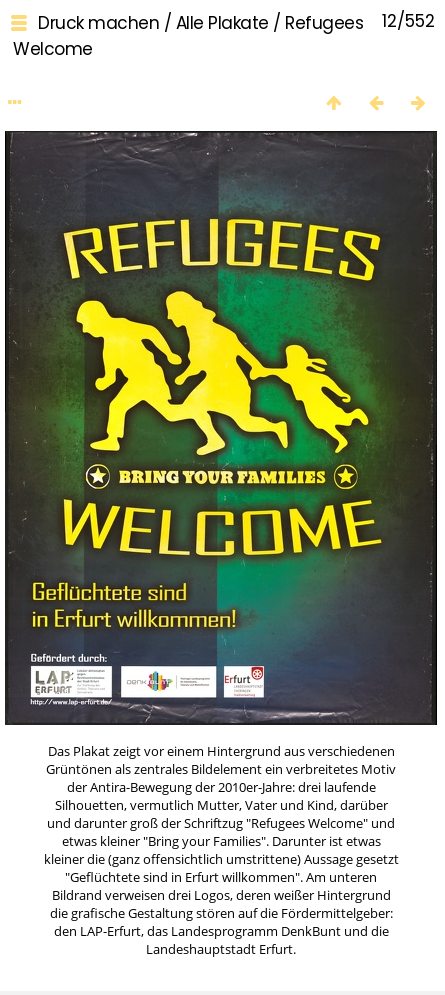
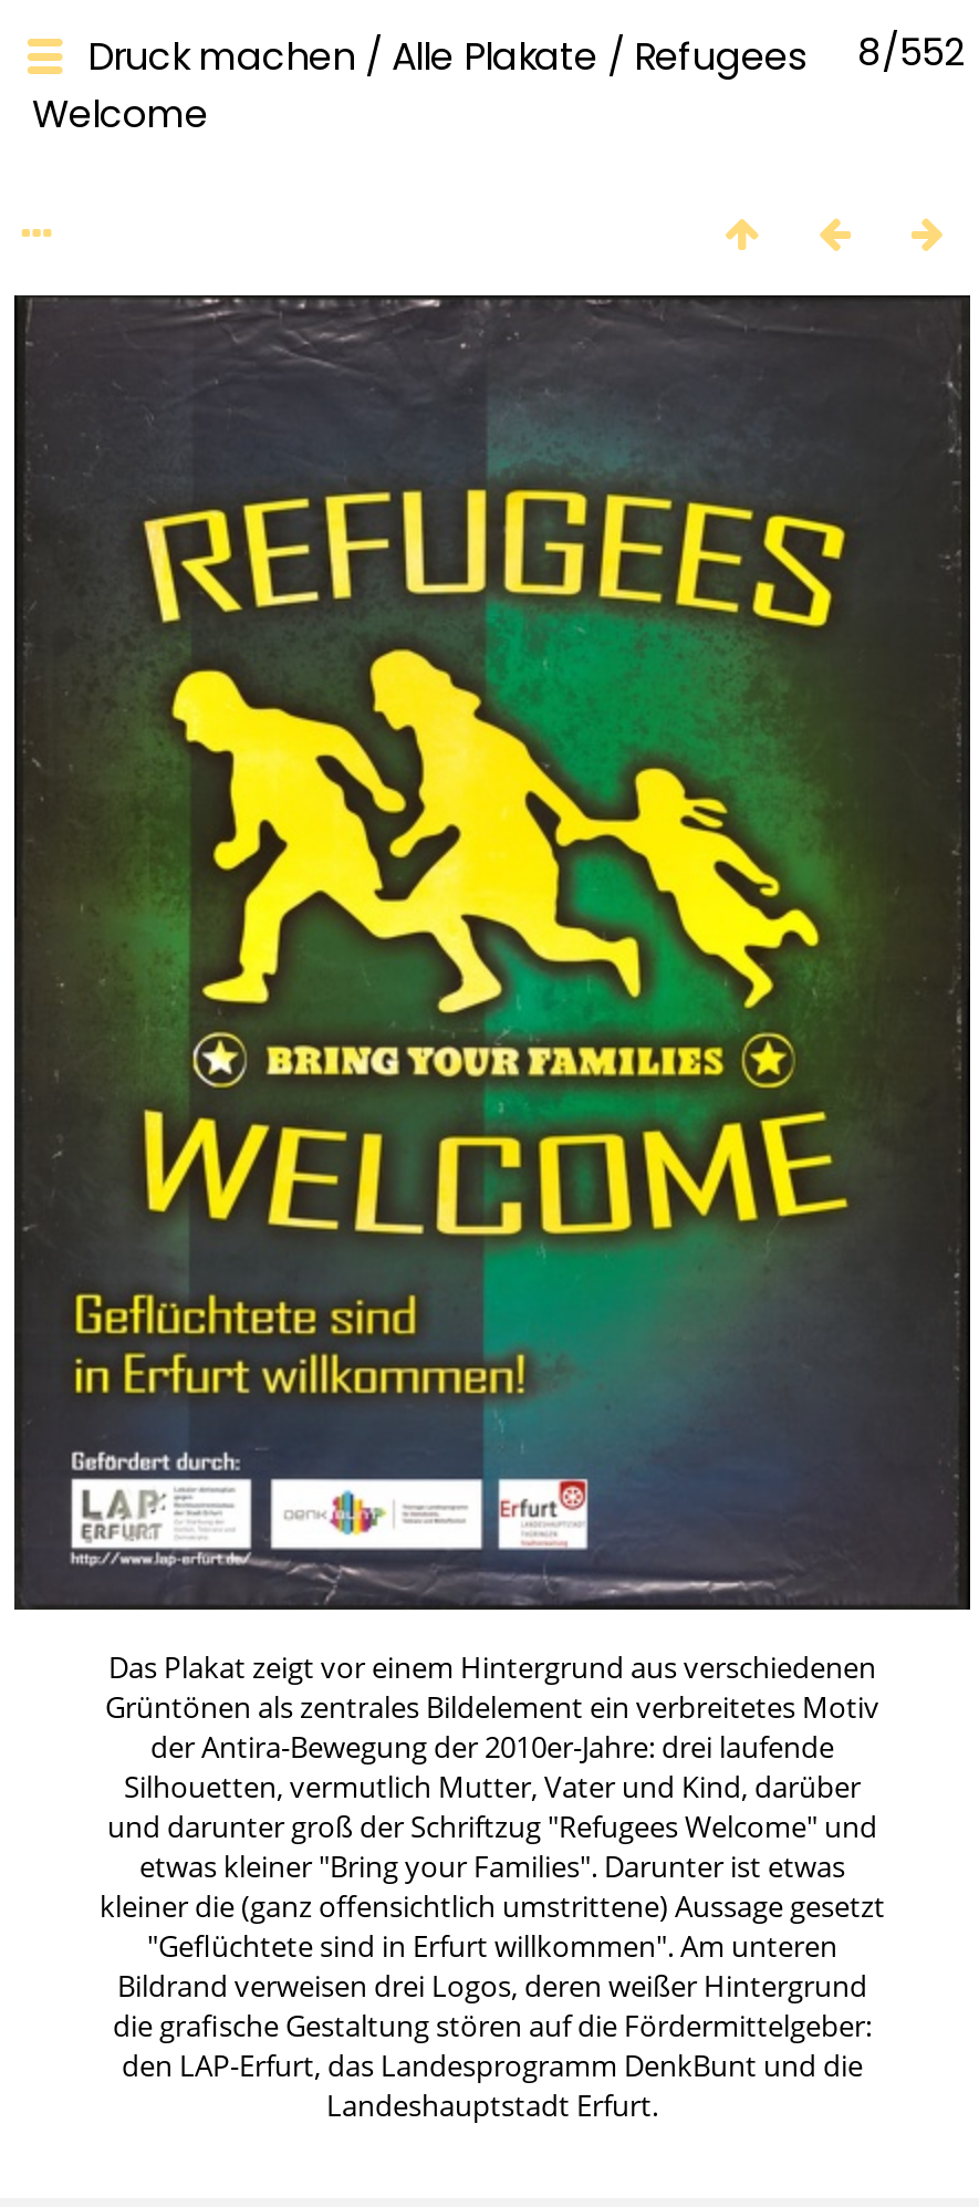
- Druck machen / Alle Plakate / Refugees 12/552
+ Druck machen / Alle Plakate / Refugees 8/552
